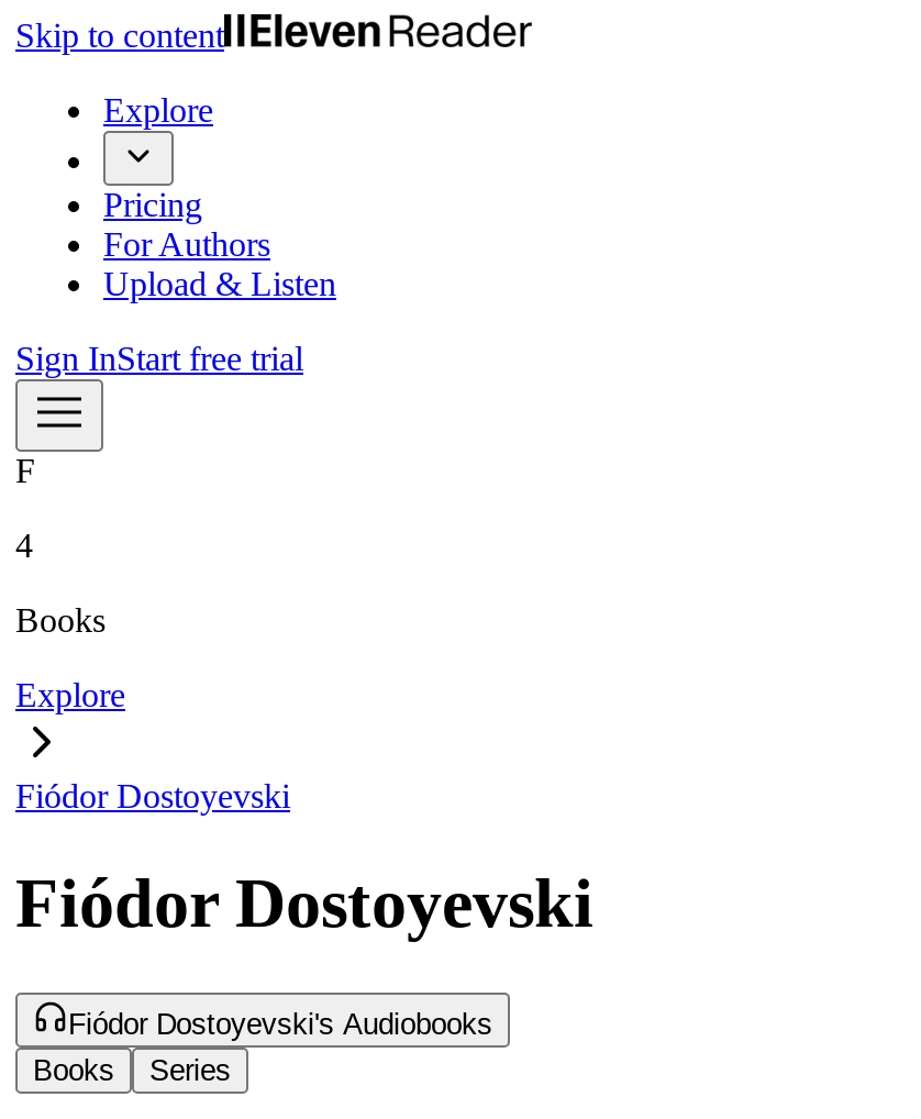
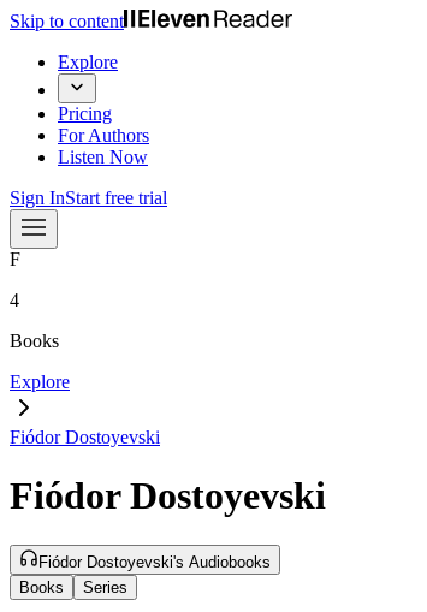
- Upload & Listen
+ Listen Now
